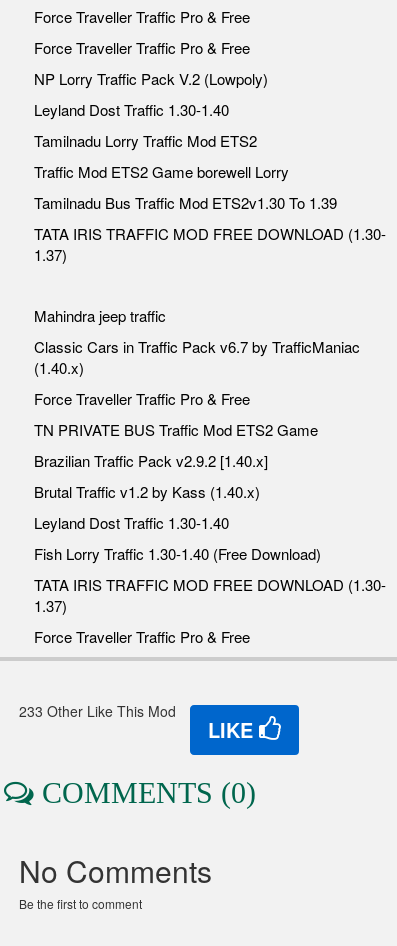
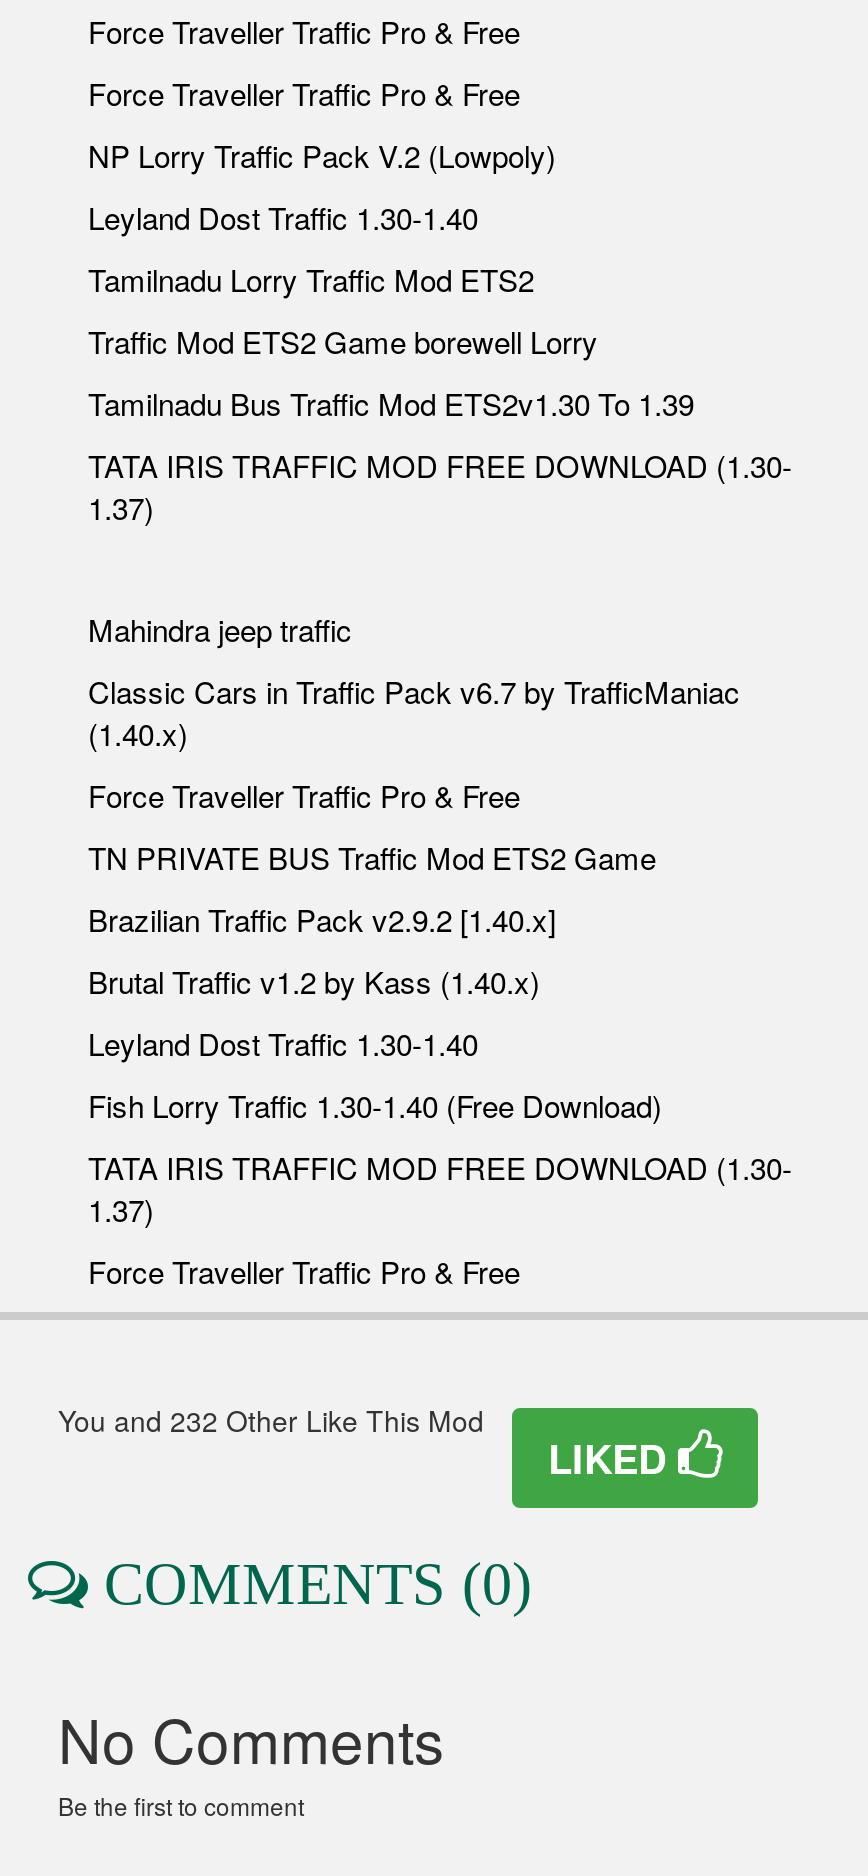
- 233 Other Like This Mod
- LIKE
+ You and 232 Other Like This Mod
+ LIKED
